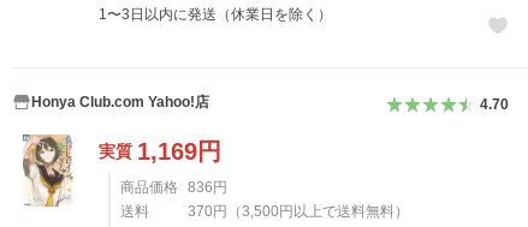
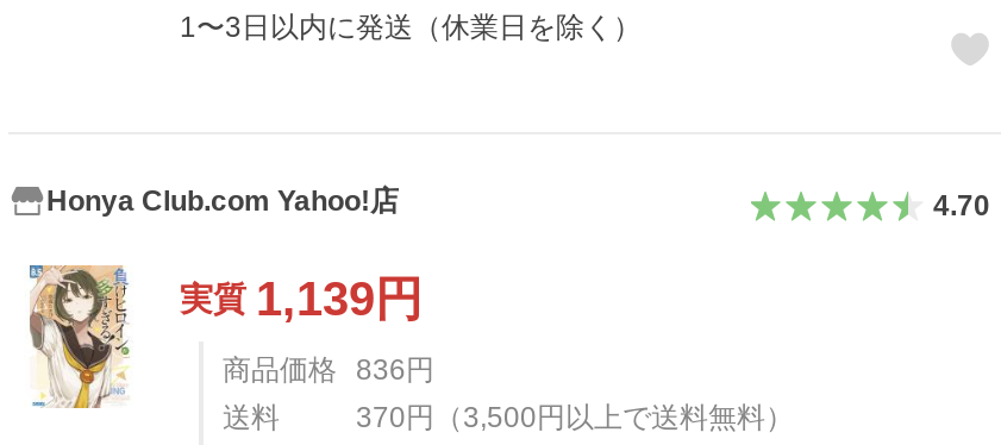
- 実質1,169円
+ 実質1,139円
